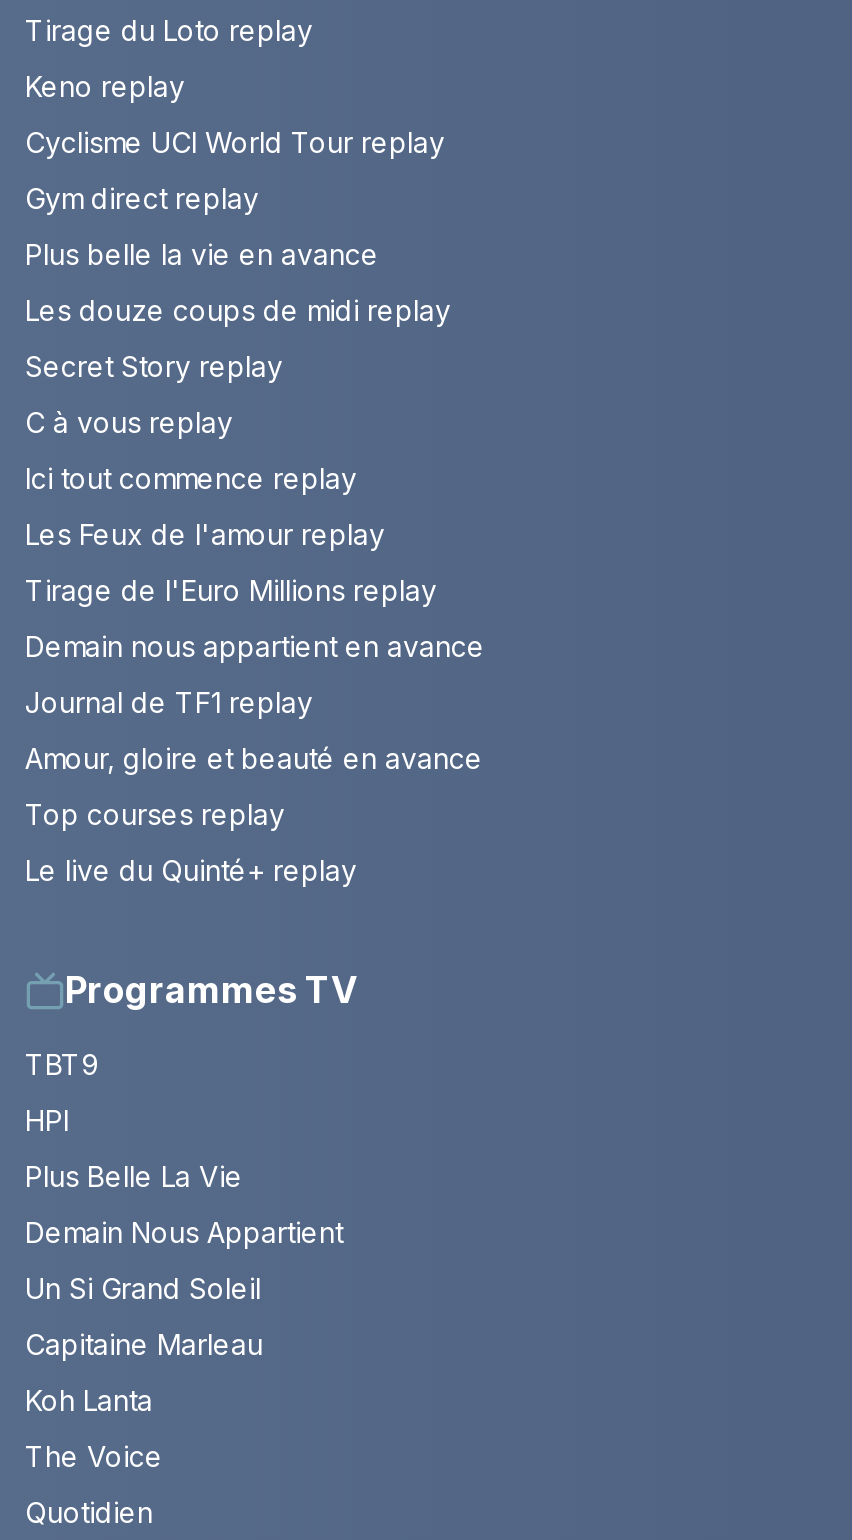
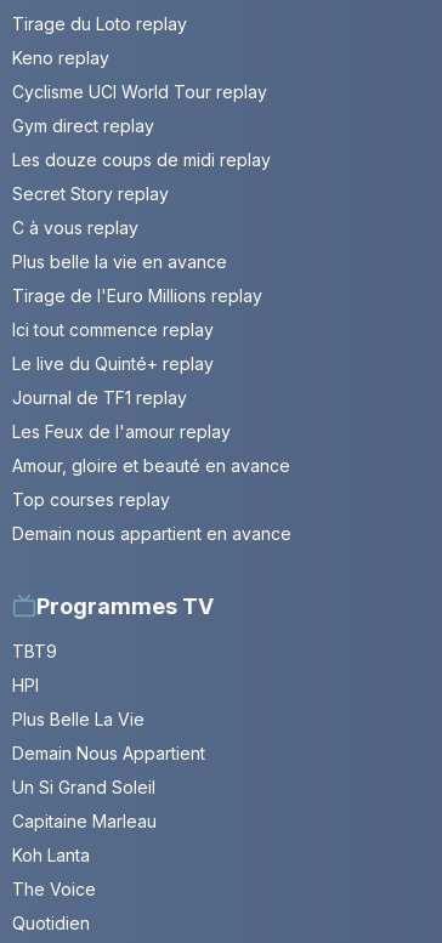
moved down: Plus belle la vie en avance

moved up: Les douze coups de midi replay | Secret Story replay | C à vous replay

moved down: Ici tout commence replay

moved down: Les Feux de l'amour replay

moved up: Tirage de l'Euro Millions replay

moved down: Demain nous appartient en avance

moved up: Journal de TF1 replay

moved up: Le live du Quinté+ replay
